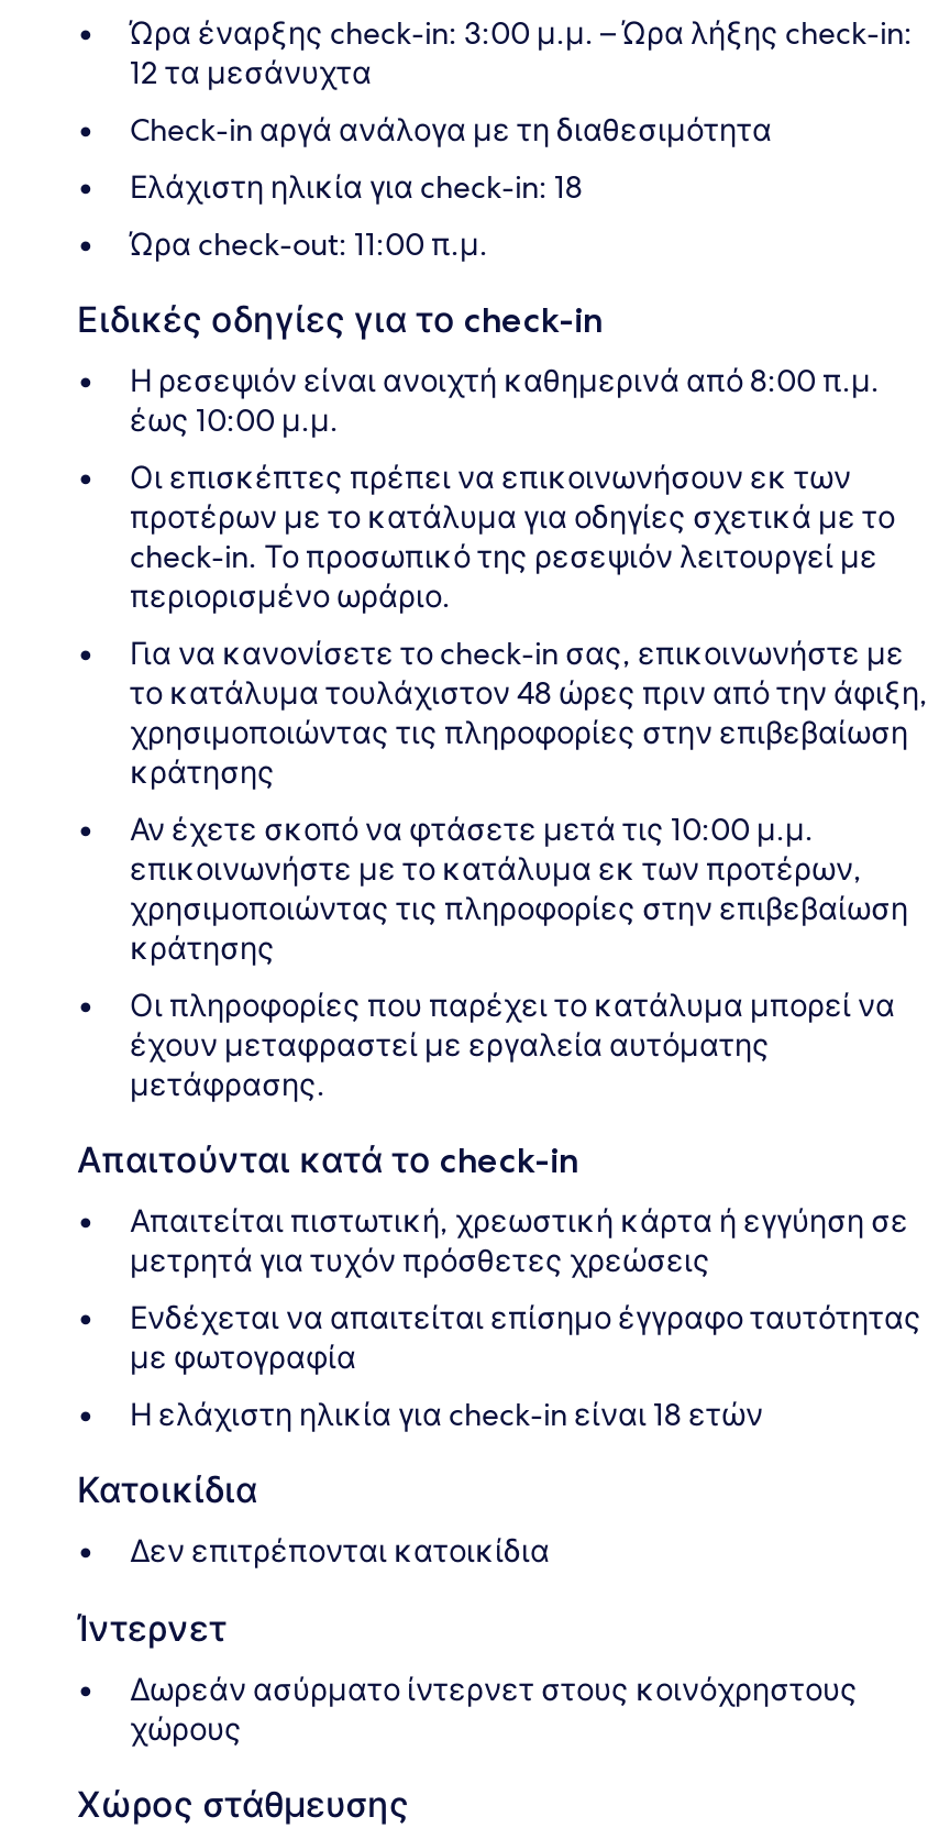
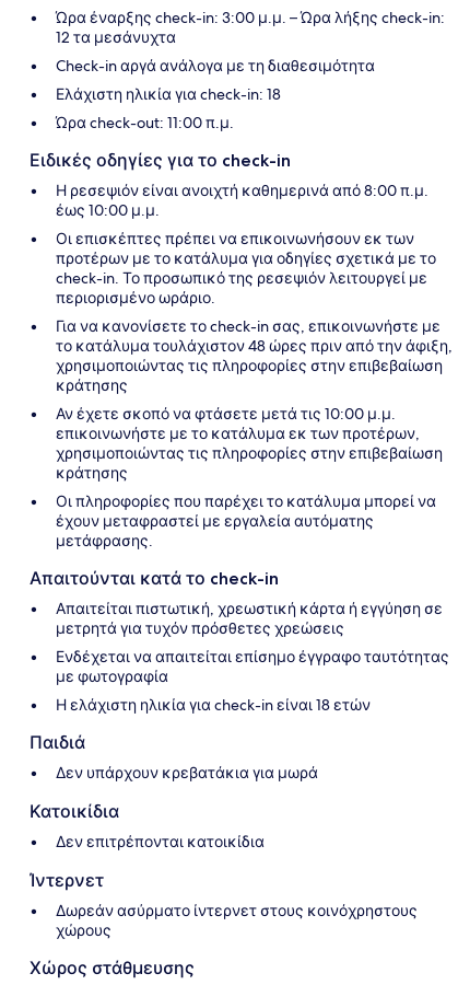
+ Παιδιά
+ Δεν υπάρχουν κρεβατάκια για μωρά
